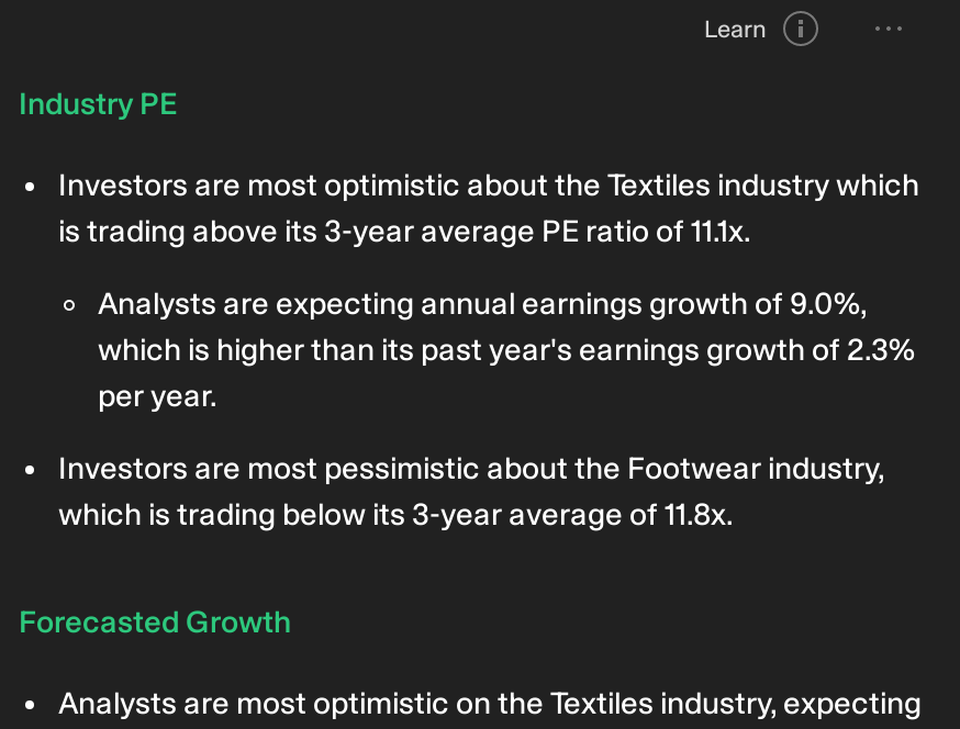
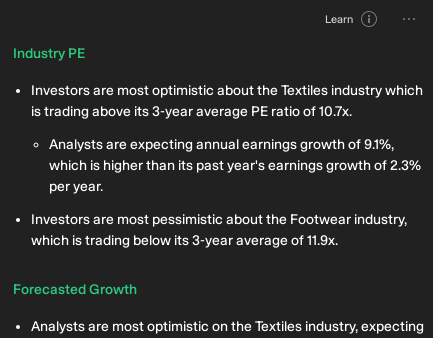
- is trading above its 3-year average PE ratio of 11.1x.
+ is trading above its 3-year average PE ratio of 10.7x.

- Analysts are expecting annual earnings growth of 9.0%,
+ Analysts are expecting annual earnings growth of 9.1%,

- which is trading below its 3-year average of 11.8x.
+ which is trading below its 3-year average of 11.9x.
